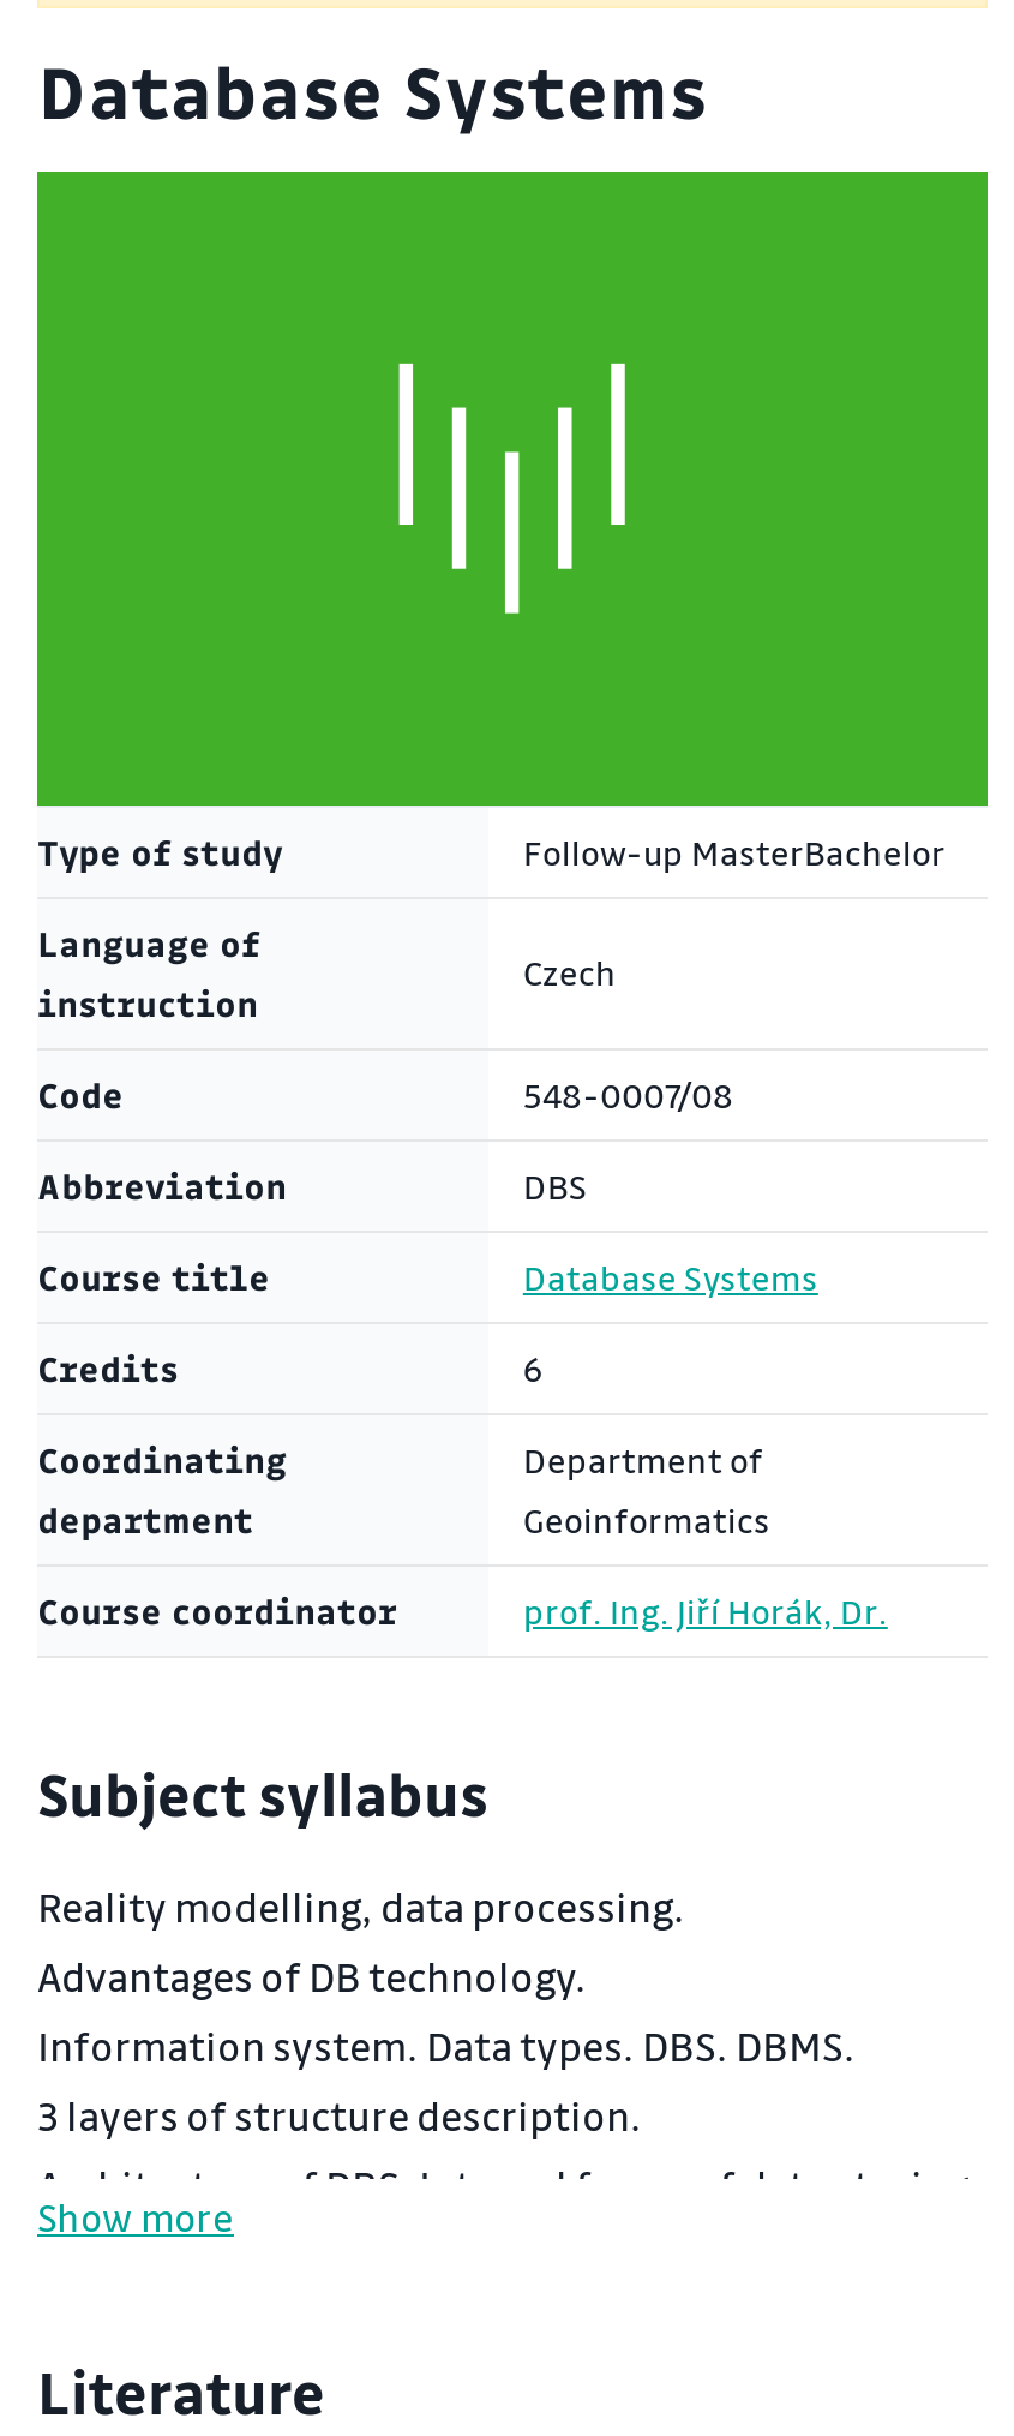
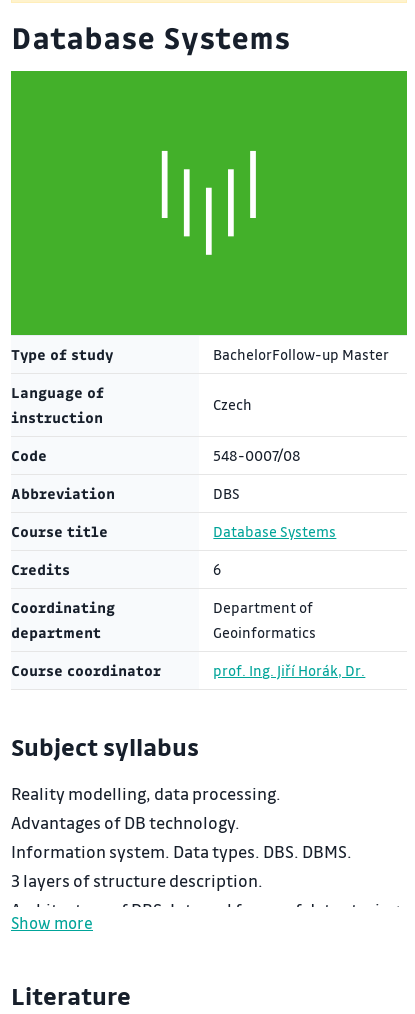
- Follow-up MasterBachelor
+ BachelorFollow-up Master
